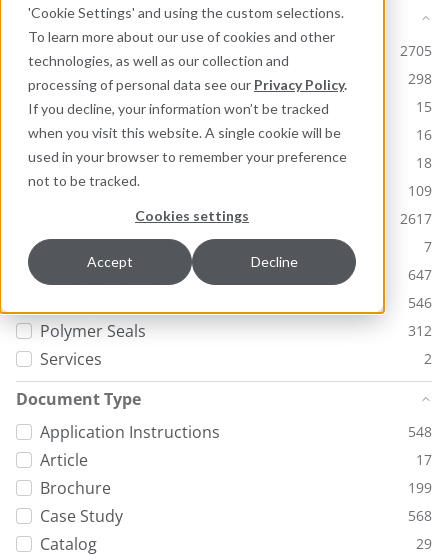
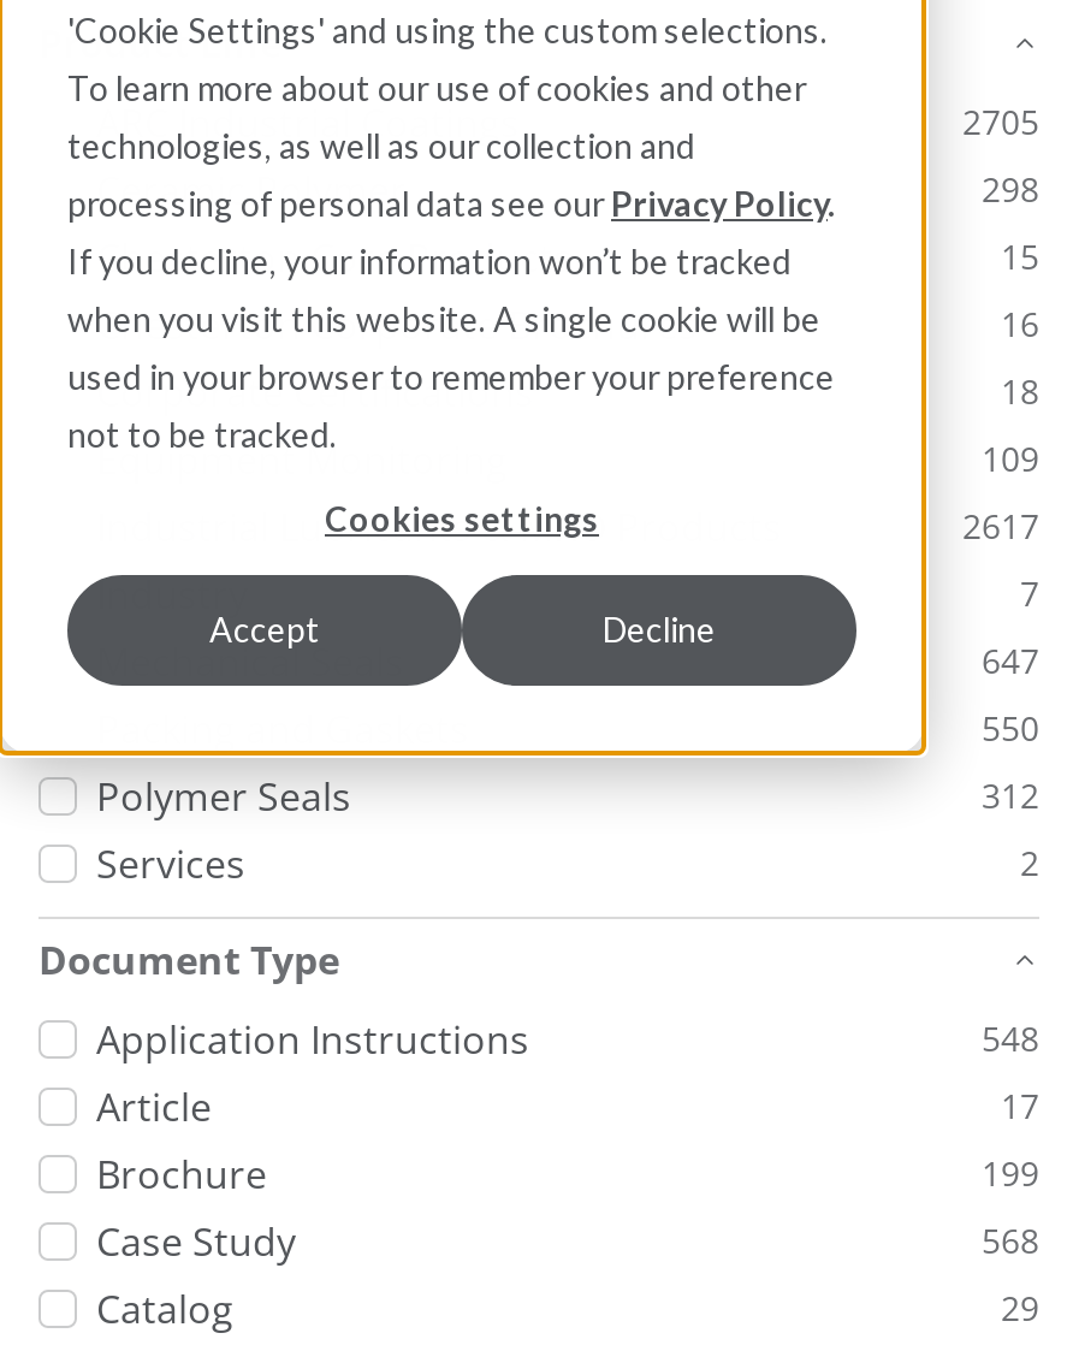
- 546
+ 550
